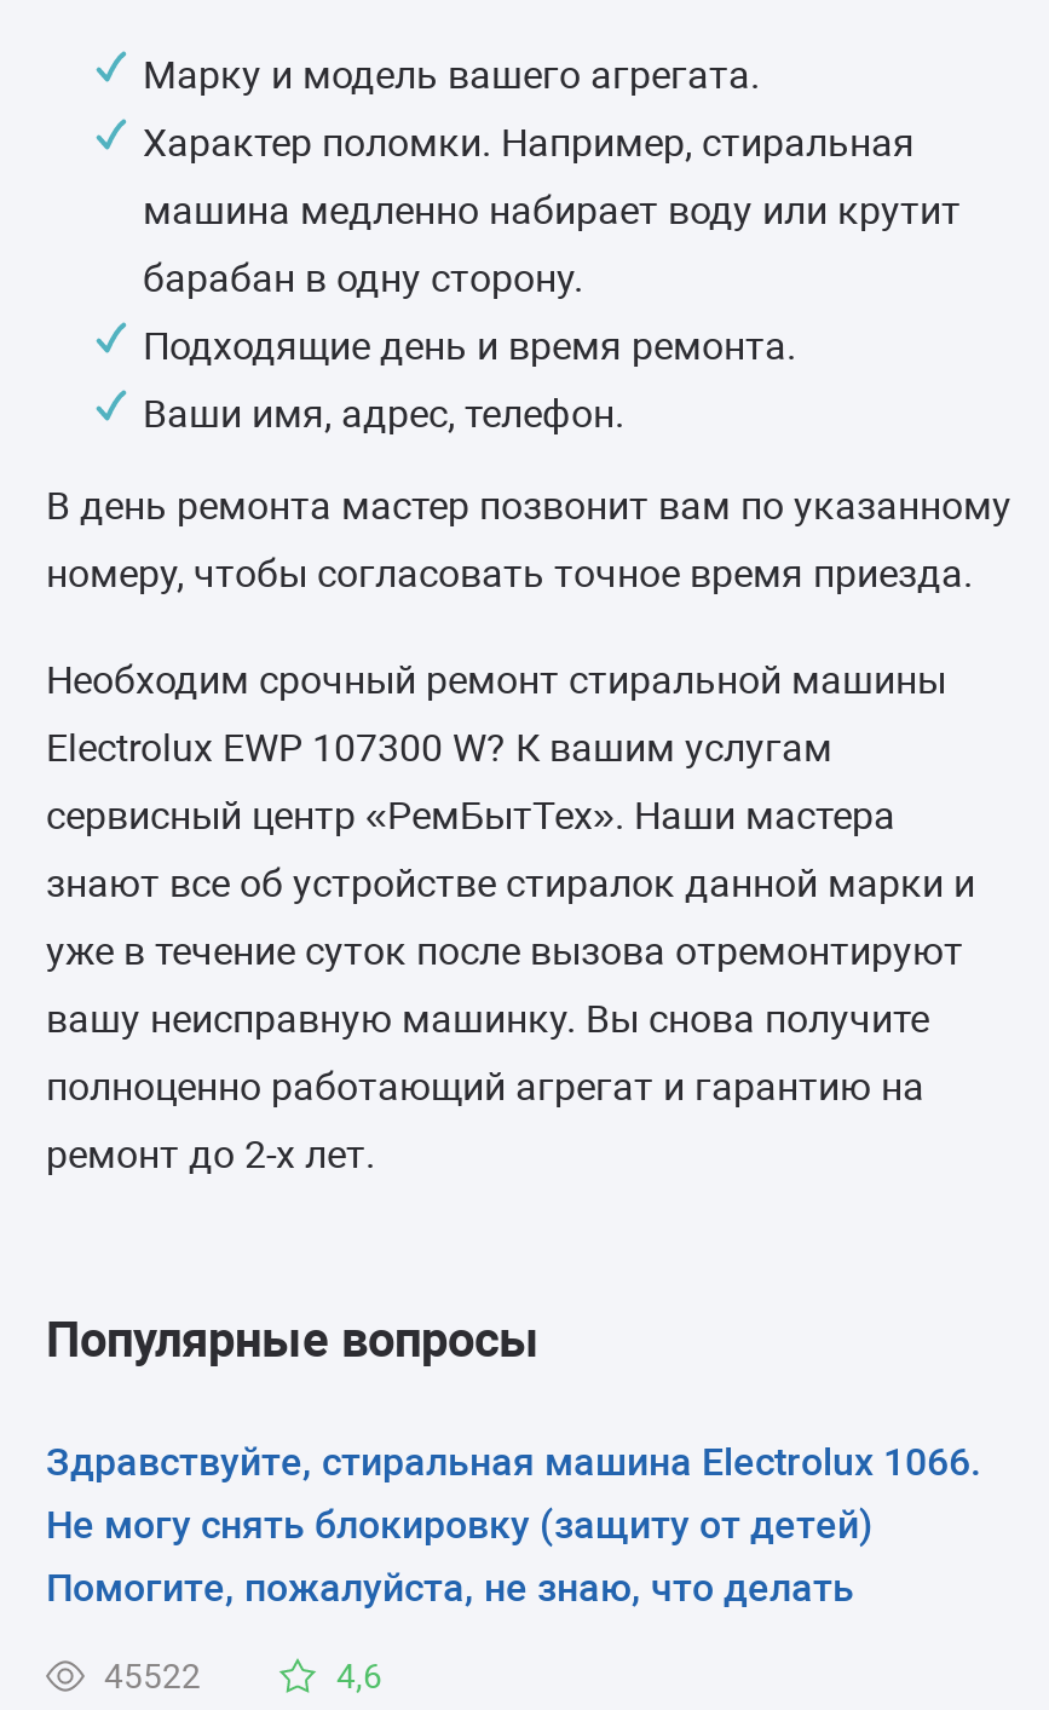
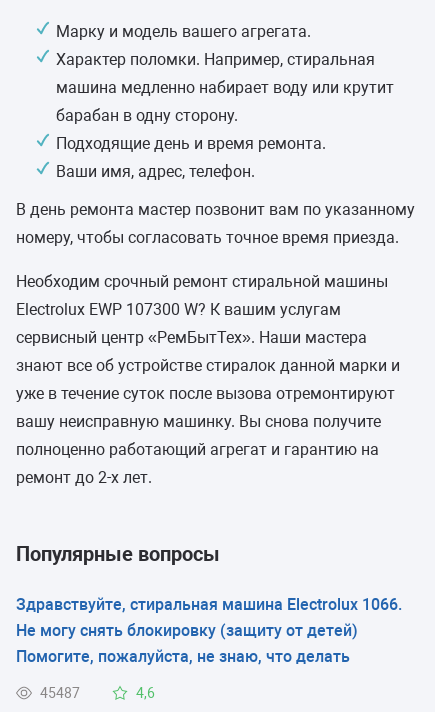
- 45522
+ 45487
